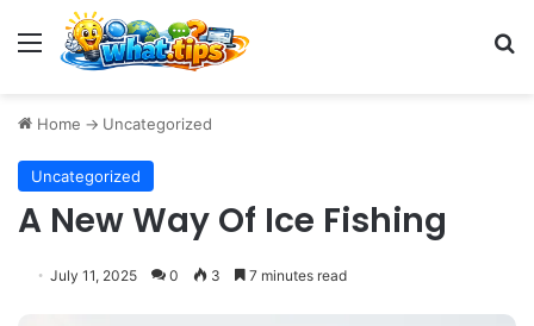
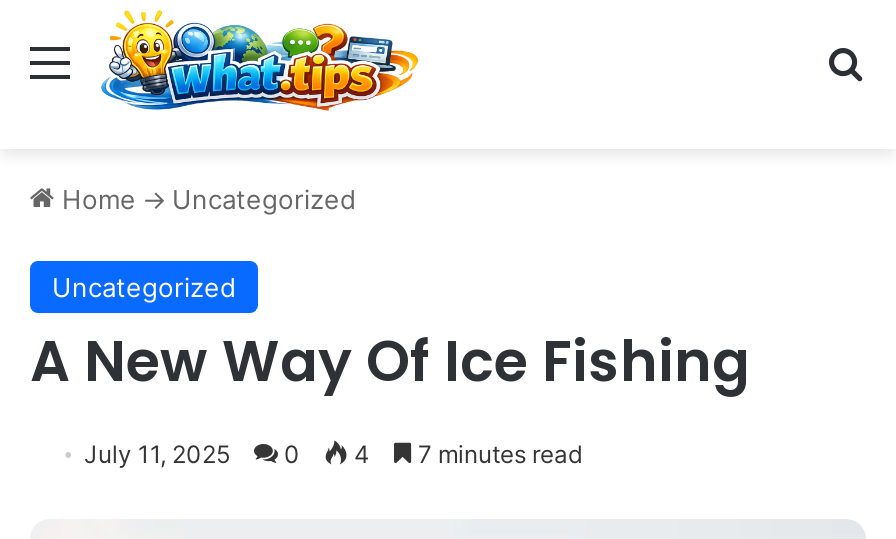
- July 11, 2025 0 3 7 minutes read
+ July 11, 2025 0 4 7 minutes read
